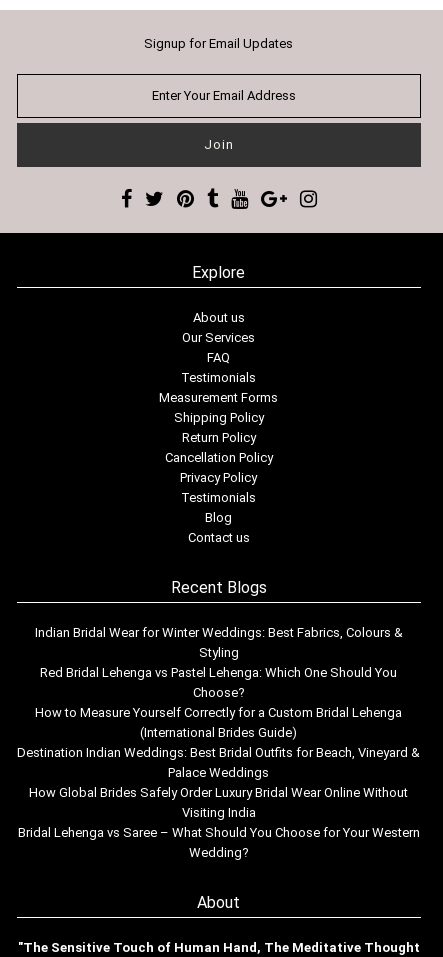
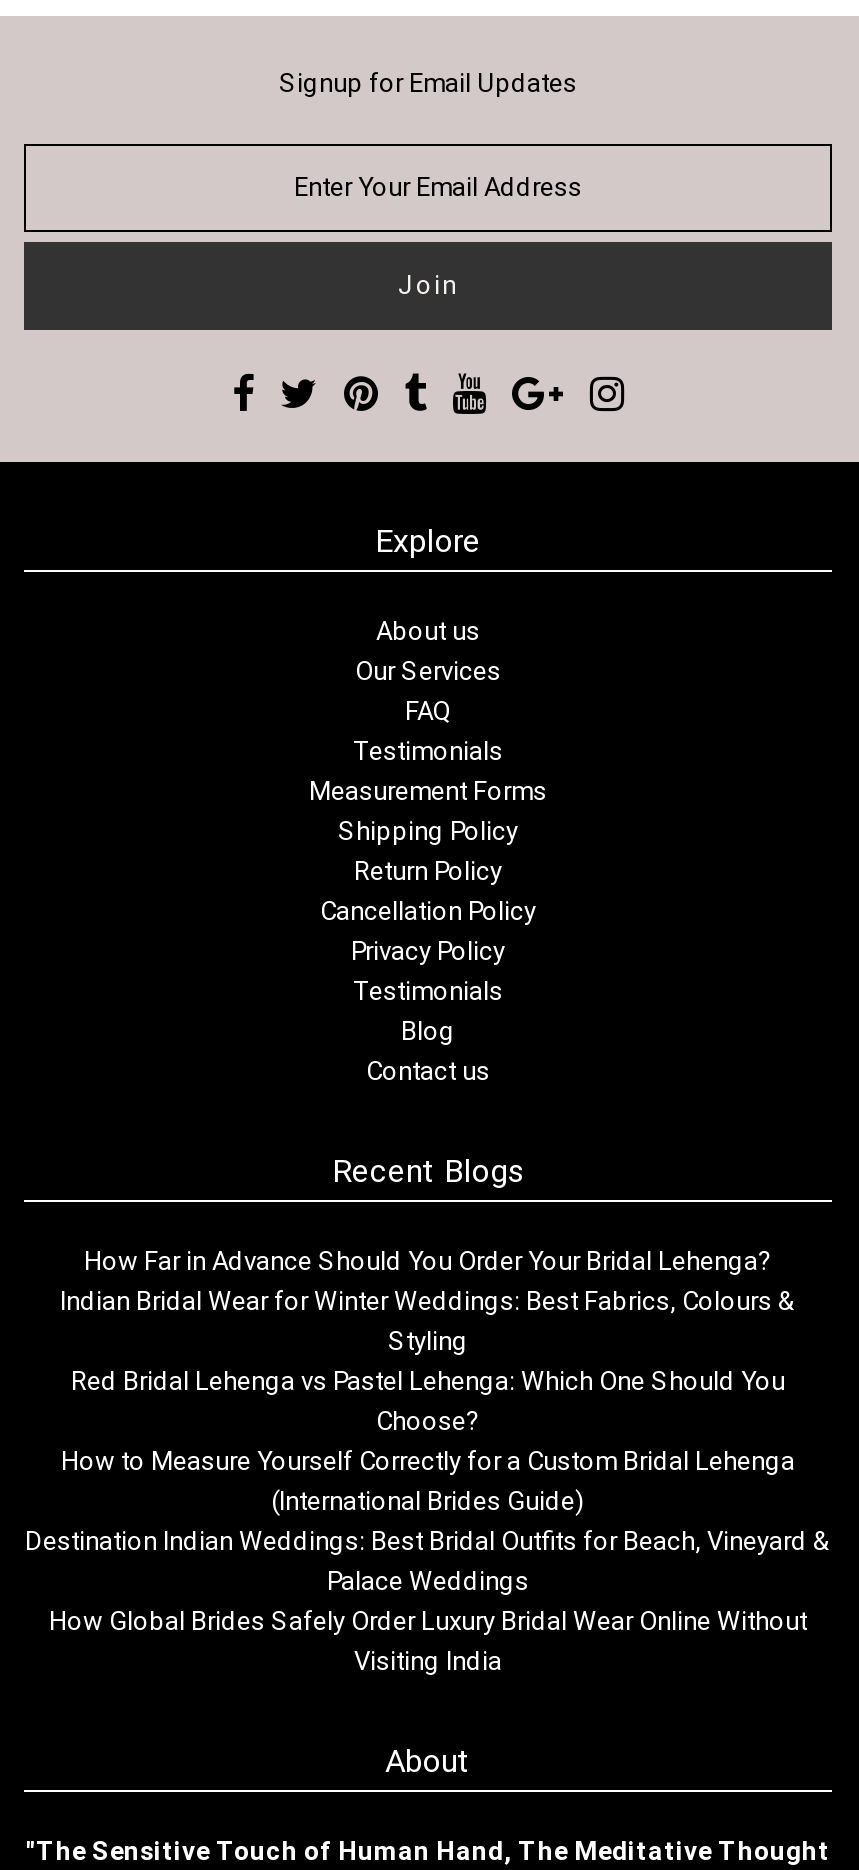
+ How Far in Advance Should You Order Your Bridal Lehenga?

moved down: Indian Bridal Wear for Winter Weddings: Best Fabrics, Colours & | Styling | Red Bridal Lehenga vs Pastel Lehenga: Which One Should You | ... | How Global Brides Safely Order Luxury Bridal Wear Online Without | Visiting India

- Bridal Lehenga vs Saree – What Should You Choose for Your Western
- Wedding?
